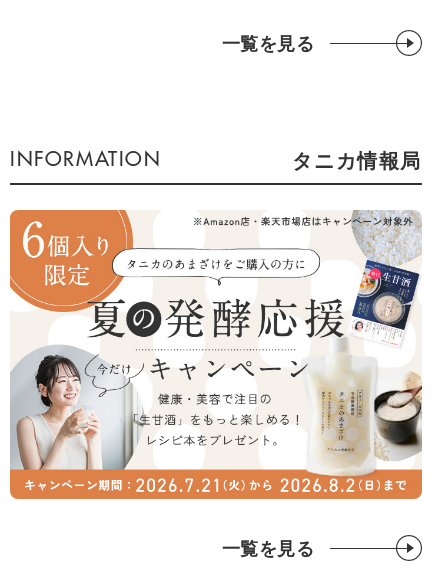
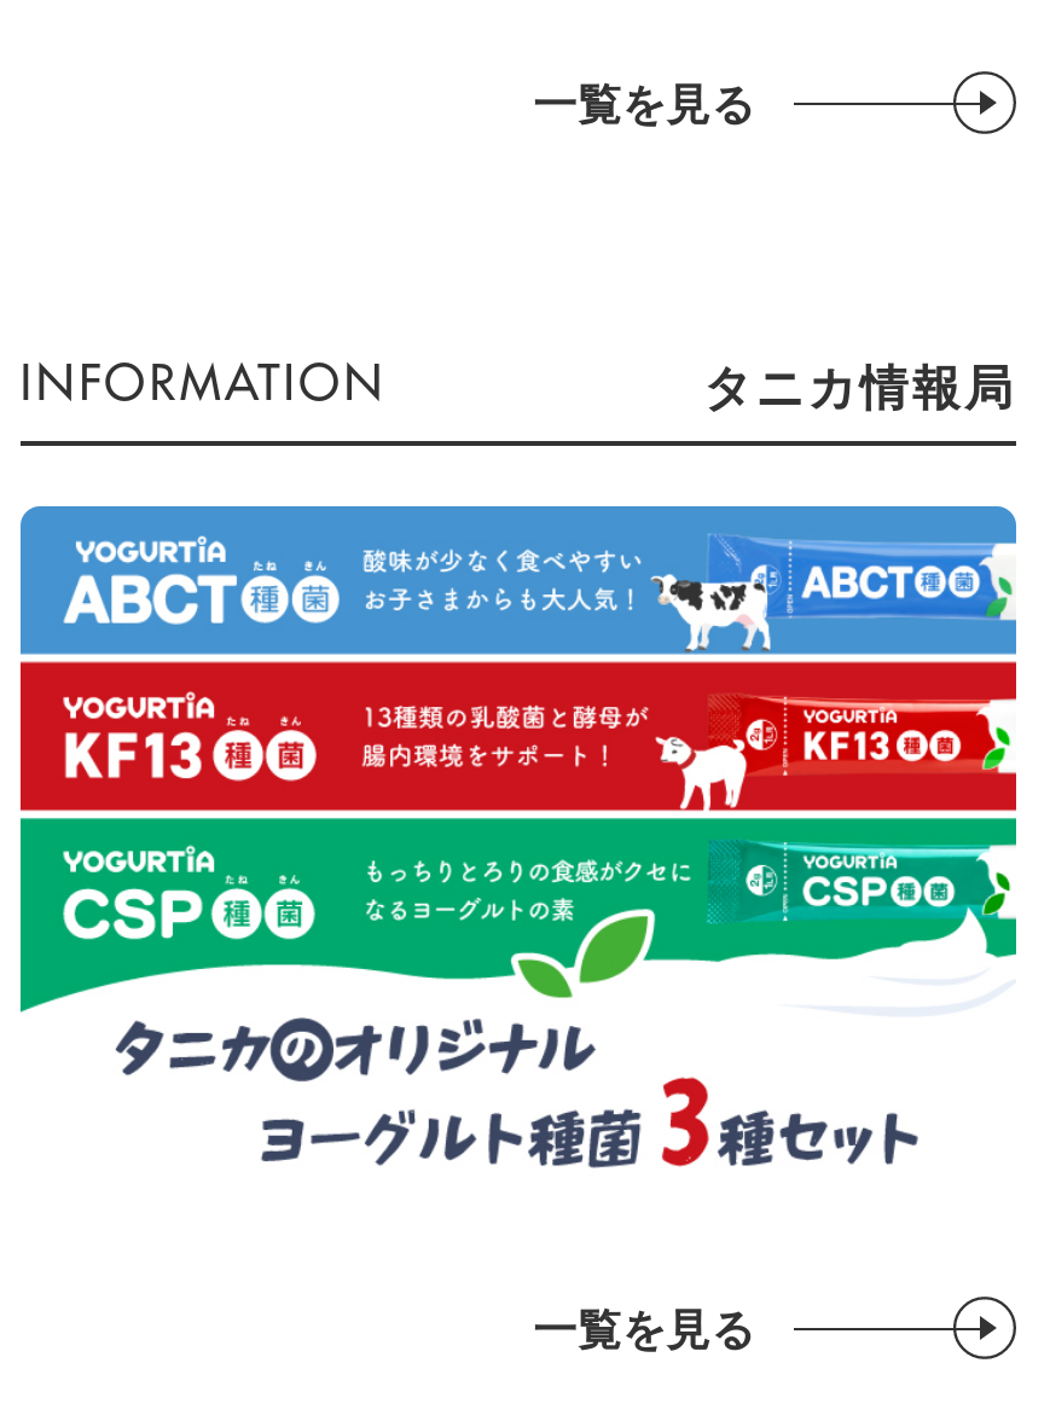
- [image]
+ [image]
